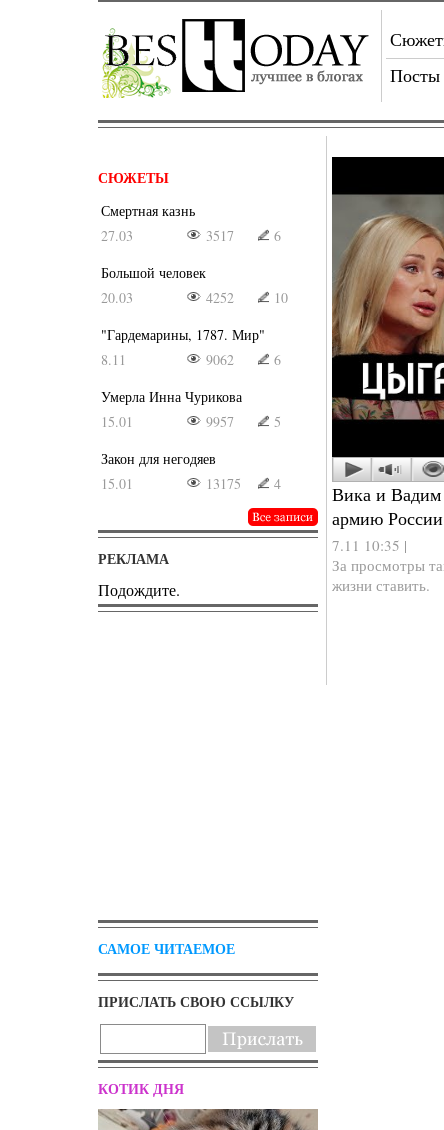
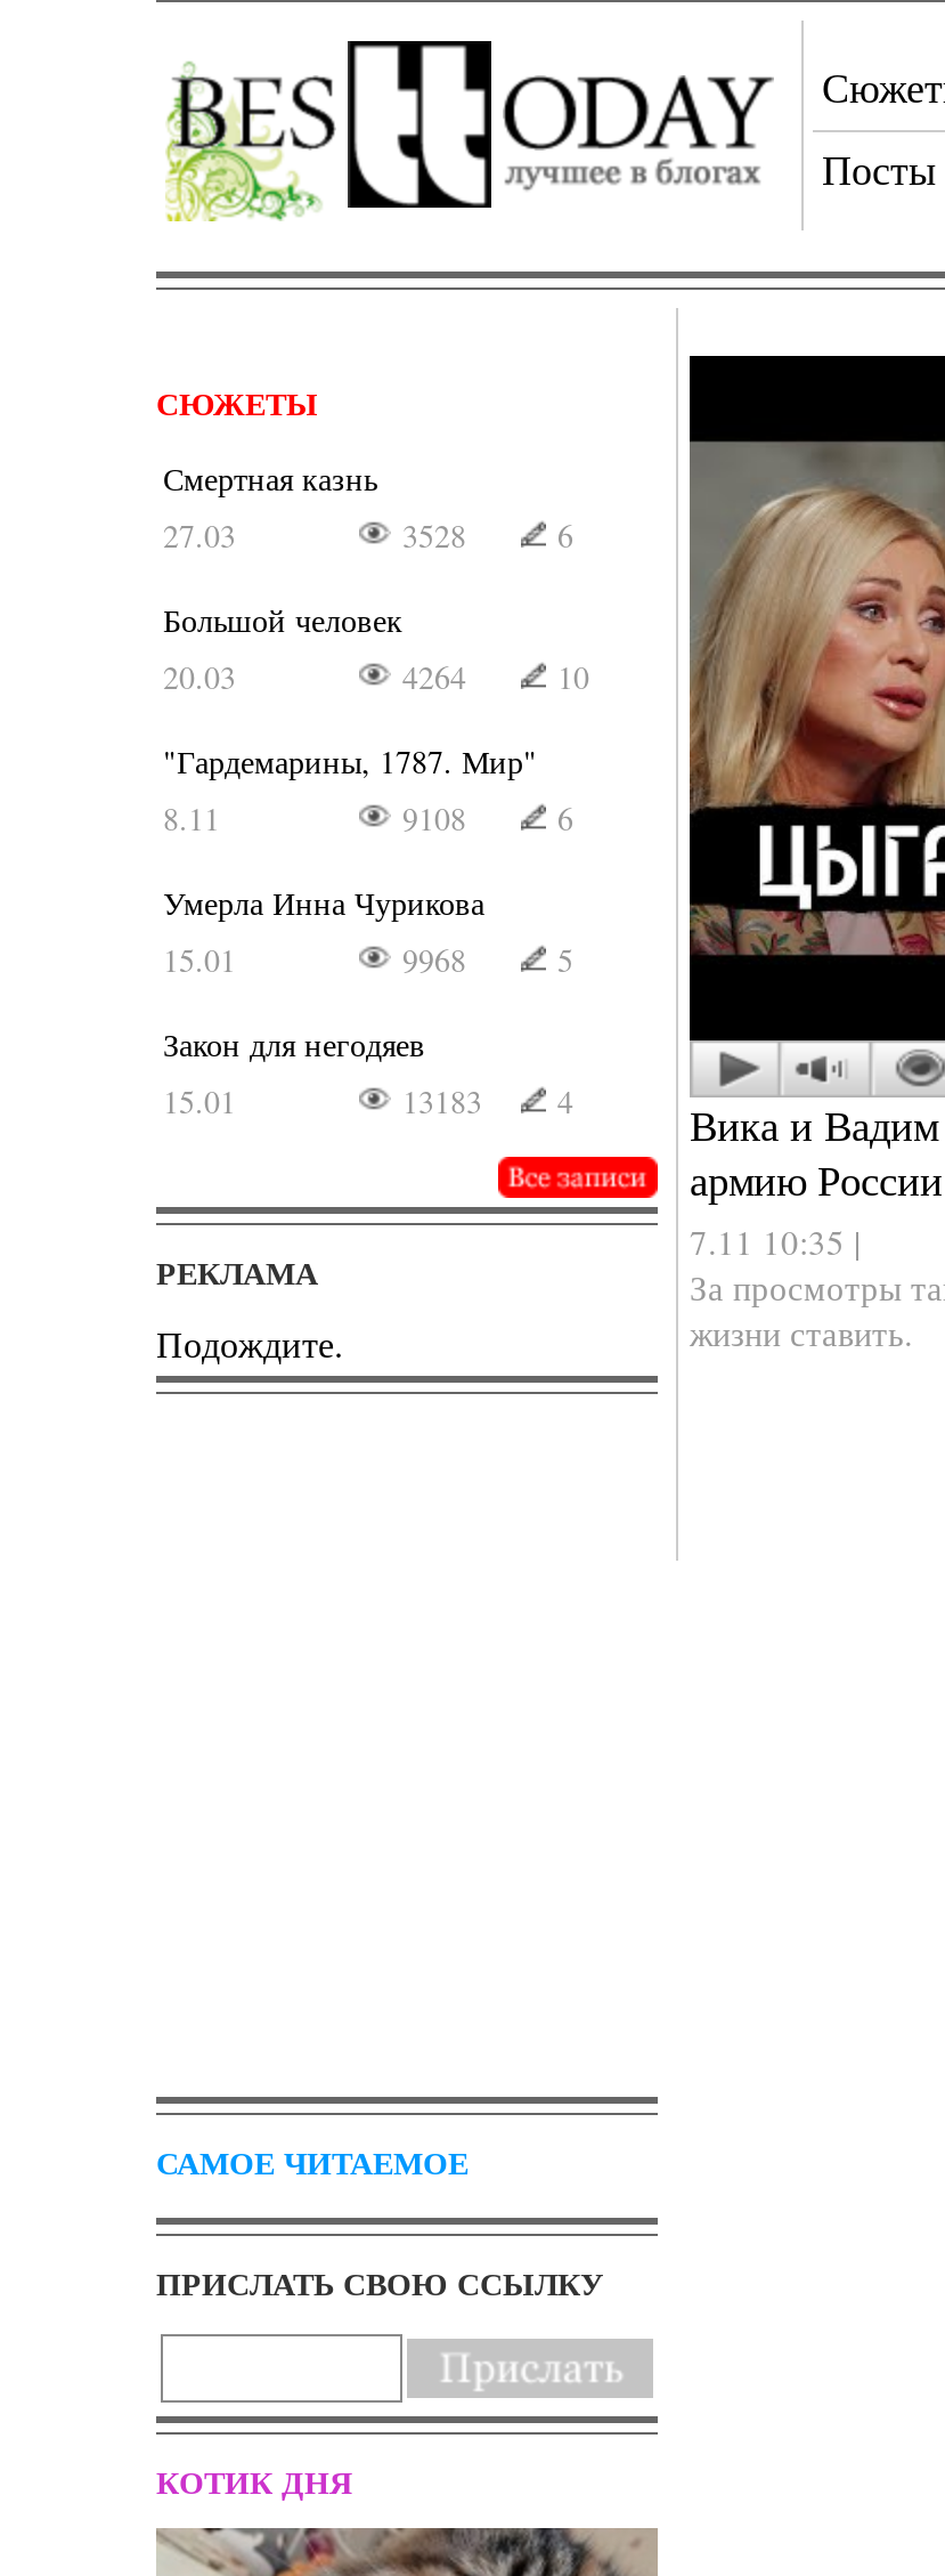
- 3517 6
+ 3528 6

- 4252 10
+ 4264 10

- 9062 6
+ 9108 6

- 9957 5
+ 9968 5

- 13175 4
+ 13183 4
